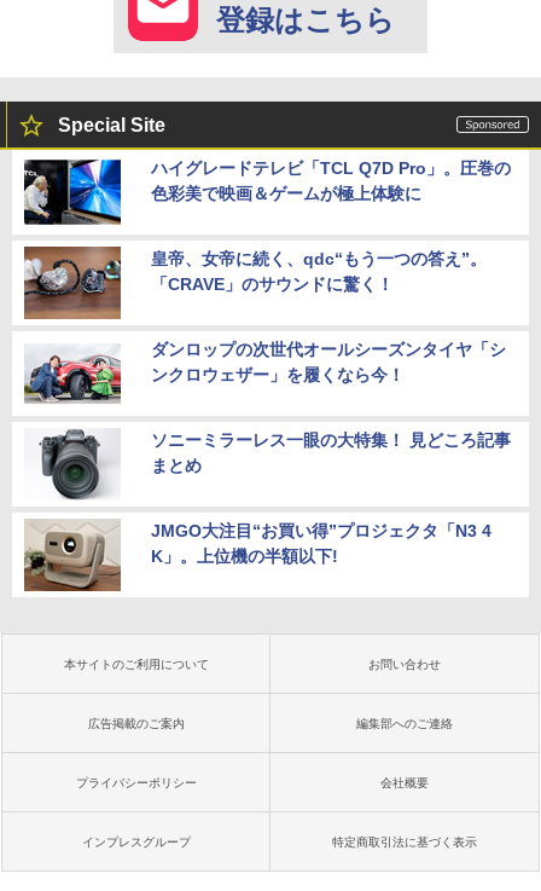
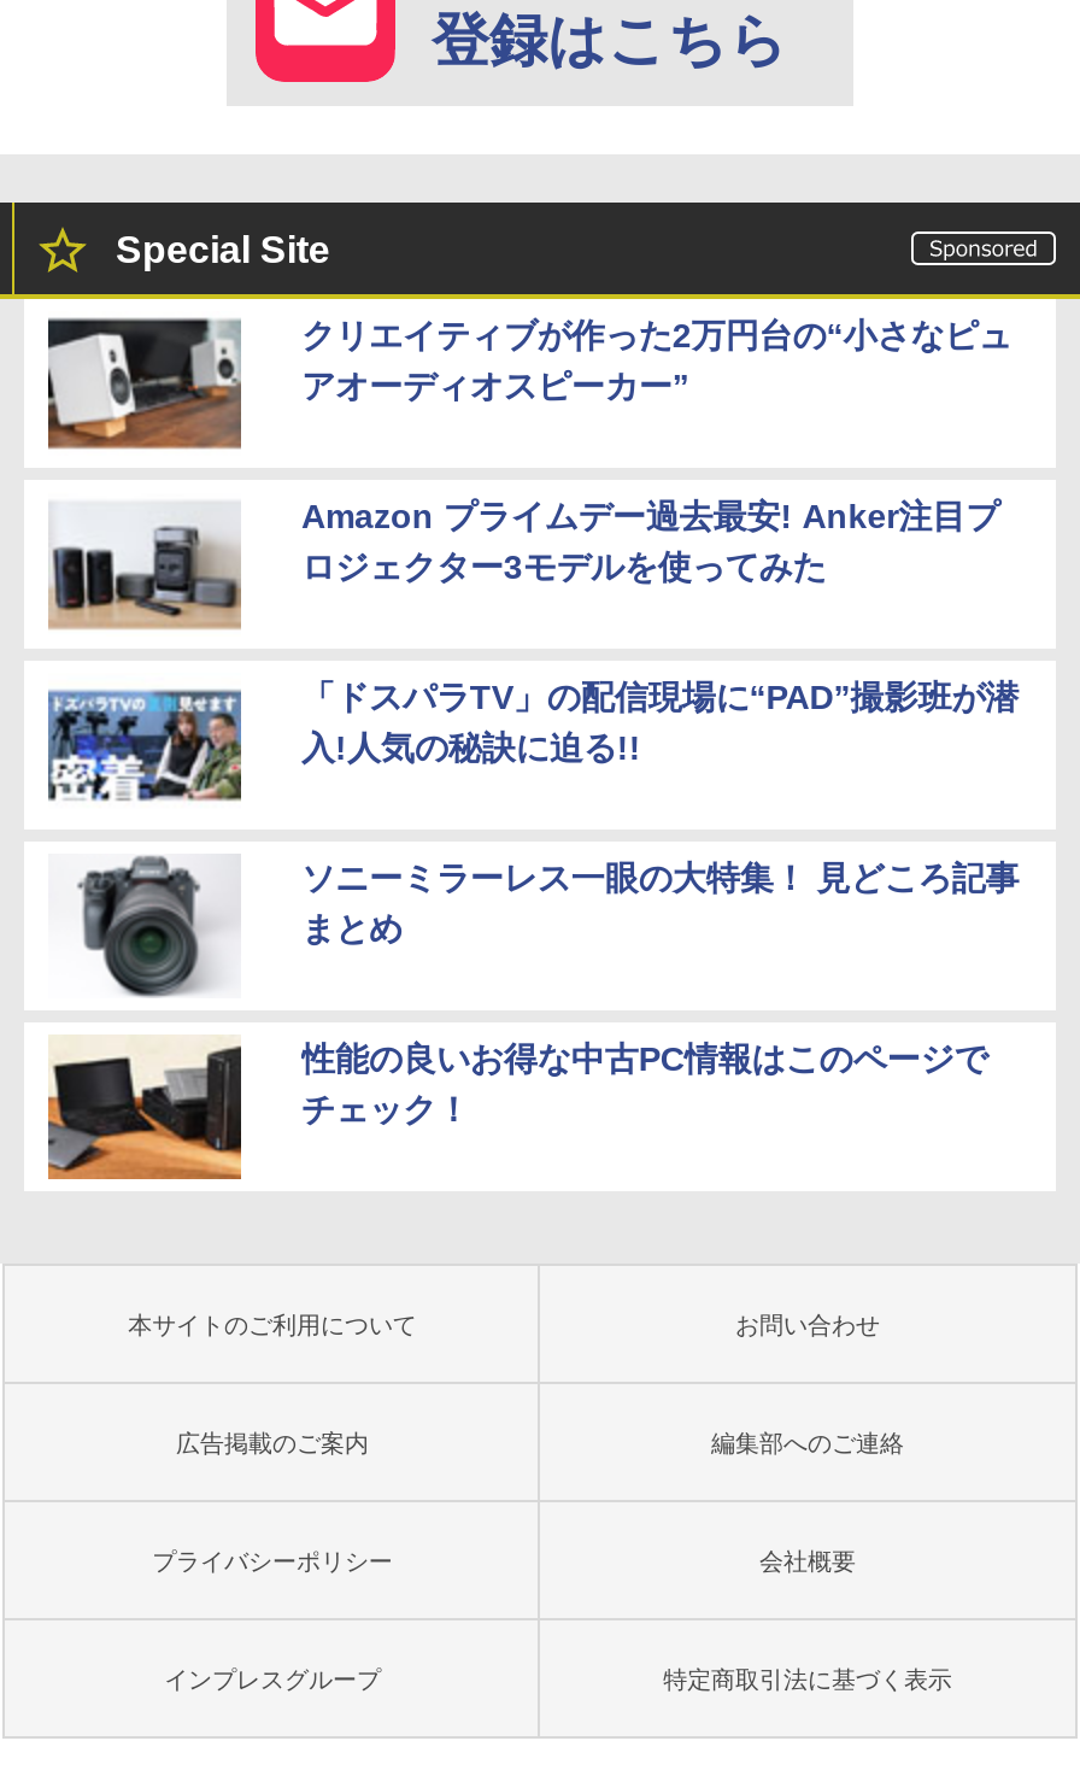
- [image]
- ハイグレードテレビ「TCL Q7D Pro」。圧巻の
- 色彩美で映画＆ゲームが極上体験に
+ [image]
+ クリエイティブが作った2万円台の“小さなピュ
+ アオーディオスピーカー”

- [image]
- 皇帝、女帝に続く、qdc“もう一つの答え”。
- 「CRAVE」のサウンドに驚く！
+ [image]
+ Amazon プライムデー過去最安! Anker注目プ
+ ロジェクター3モデルを使ってみた

- [image]
- ダンロップの次世代オールシーズンタイヤ「シ
- ンクロウェザー」を履くなら今！
+ [image]
+ 「ドスパラTV」の配信現場に“PAD”撮影班が潜
+ 入!人気の秘訣に迫る!!

- [image]
- JMGO大注目“お買い得”プロジェクタ「N3 4
- K」。上位機の半額以下!
+ [image]
+ 性能の良いお得な中古PC情報はこのページで
+ チェック！
